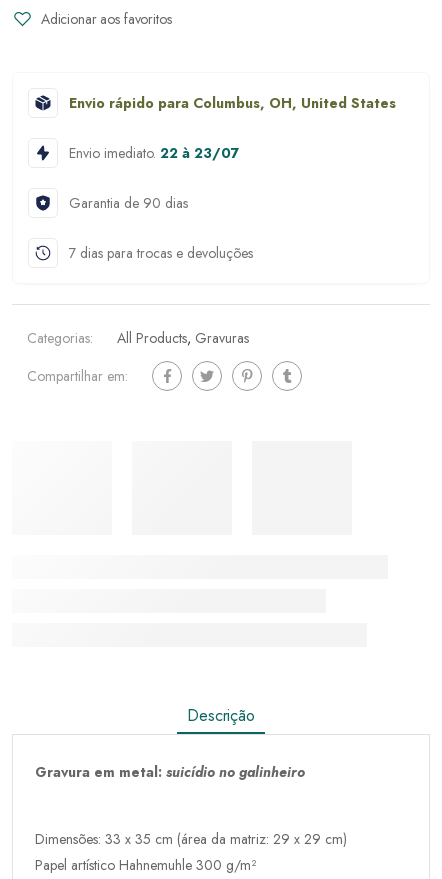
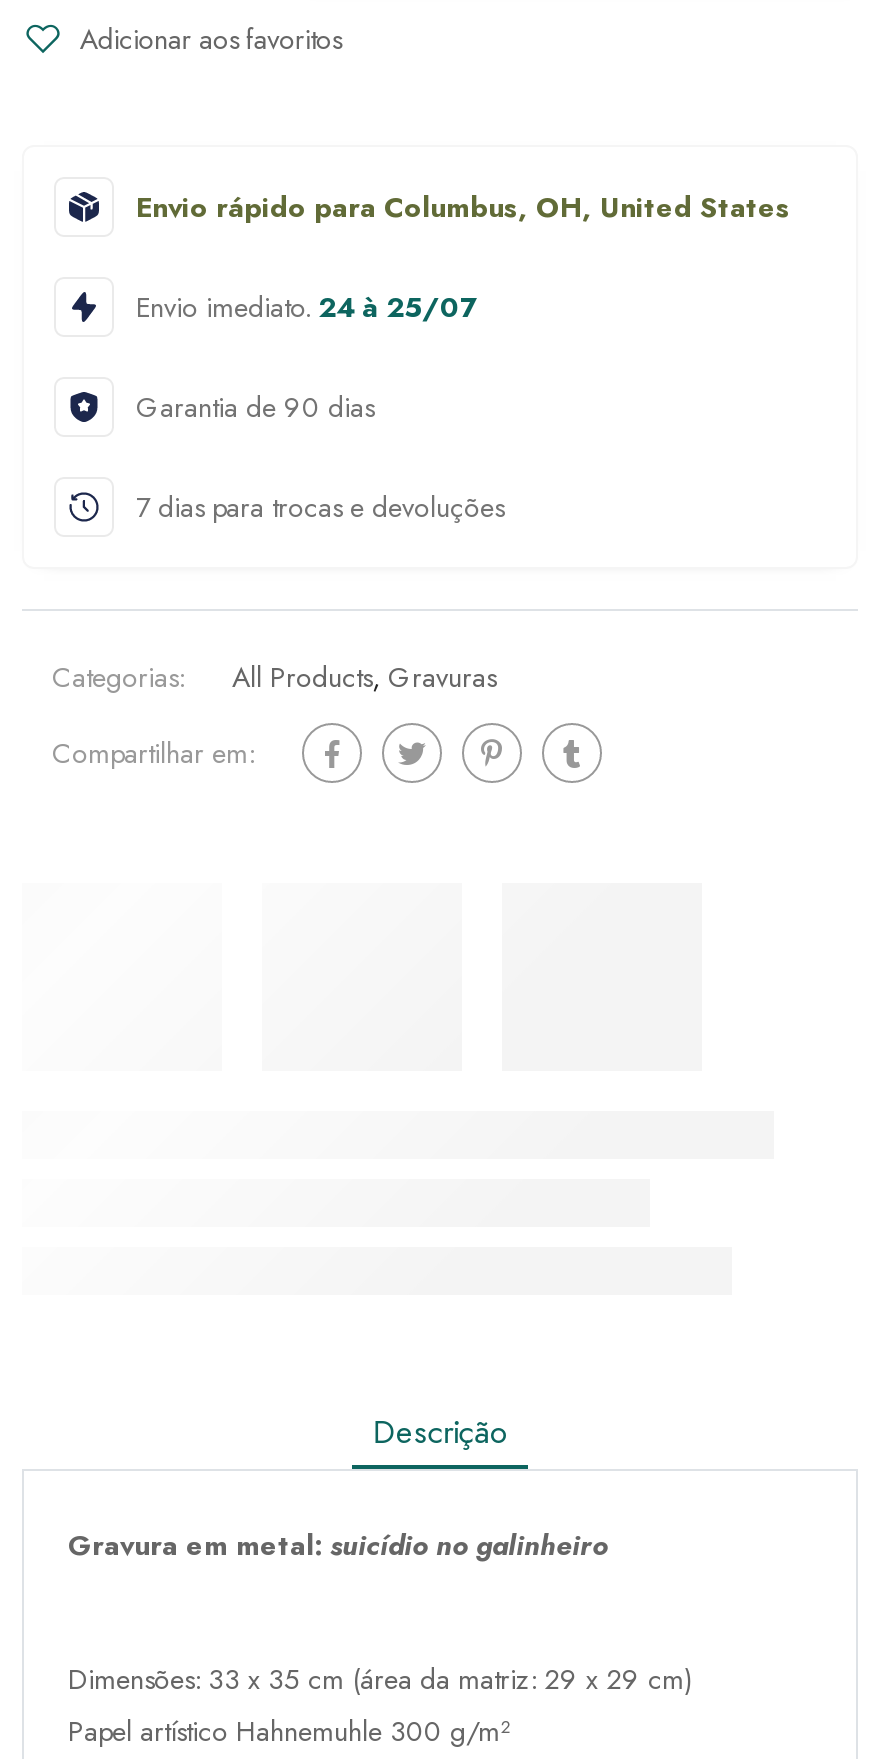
- Envio imediato. 22 à 23/07
+ Envio imediato. 24 à 25/07
